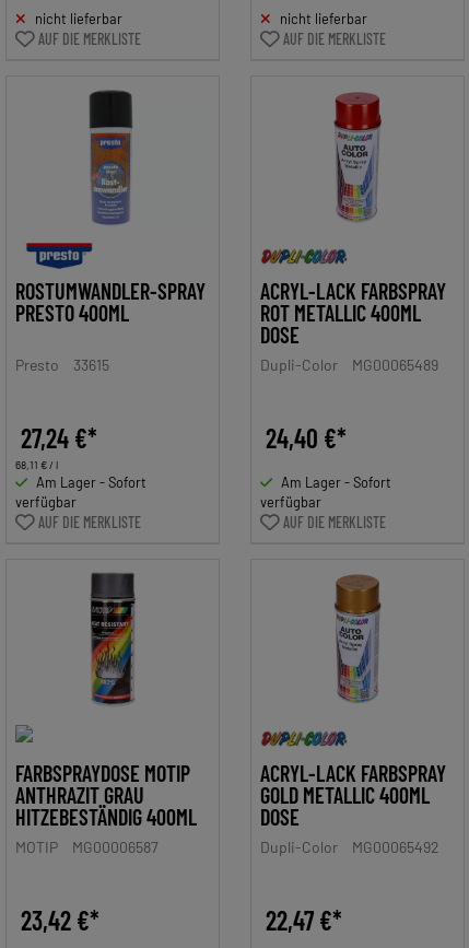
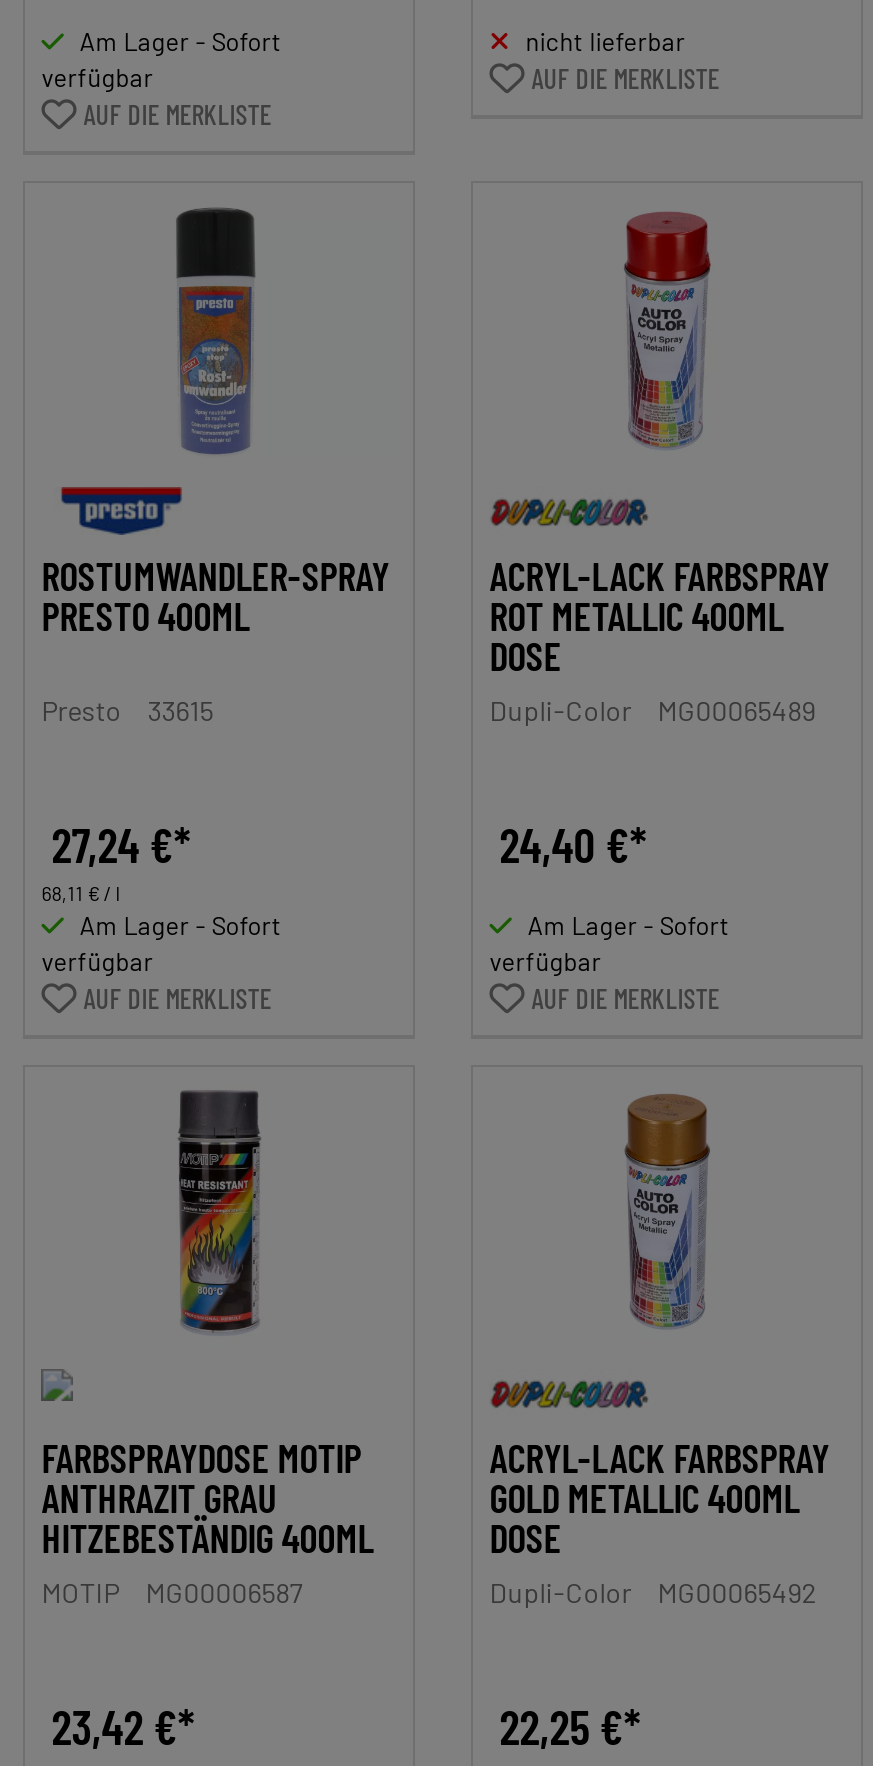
- nicht lieferbar
+ Am Lager - Sofort
+ verfügbar

- 22,47 €*
+ 22,25 €*
